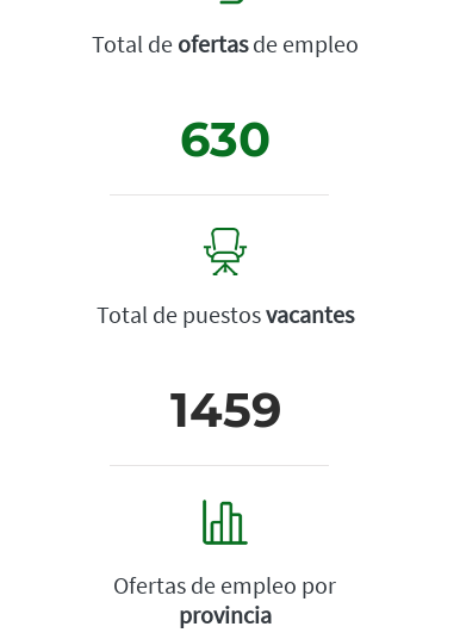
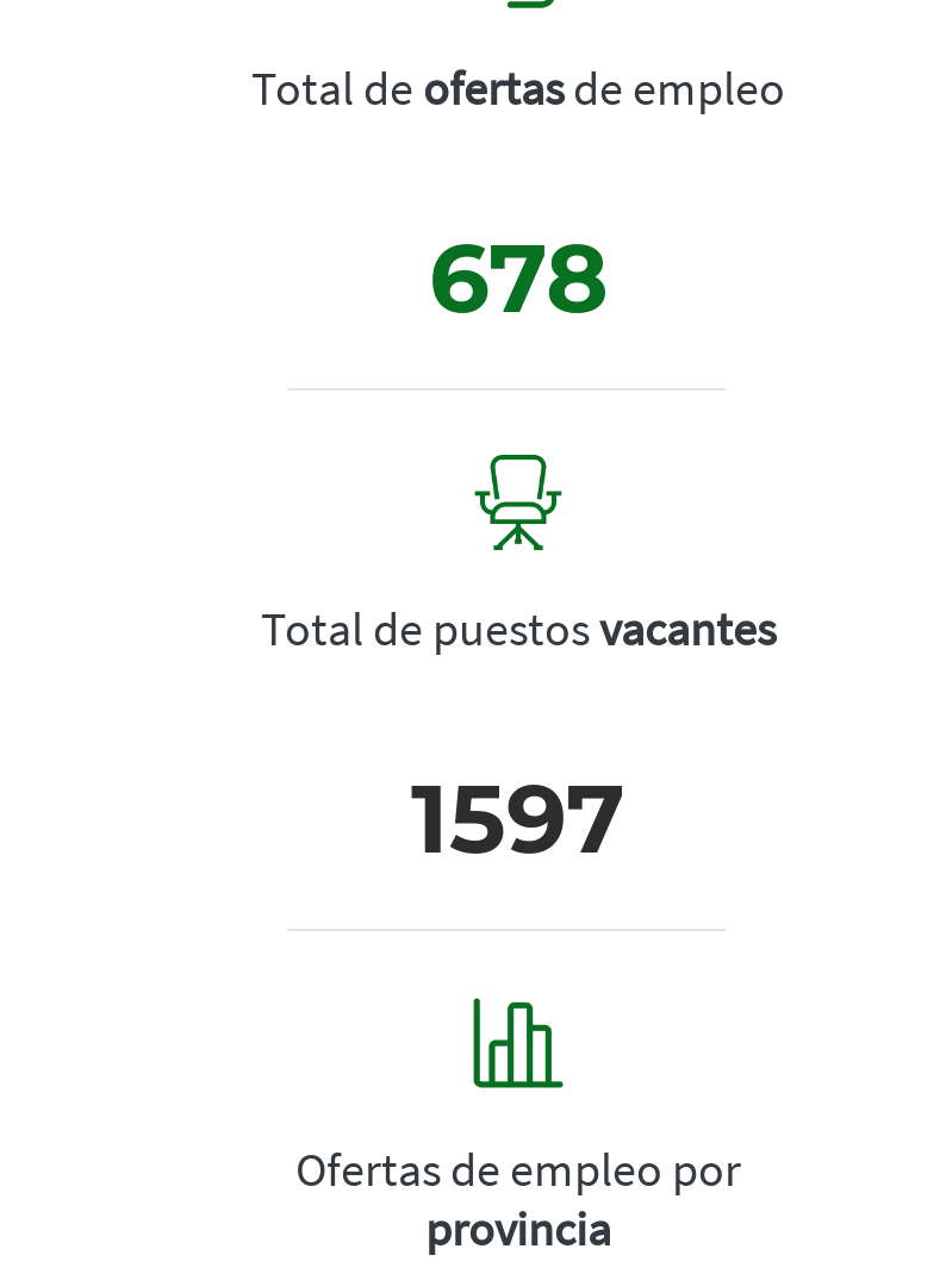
- 630
+ 678

- 1459
+ 1597
